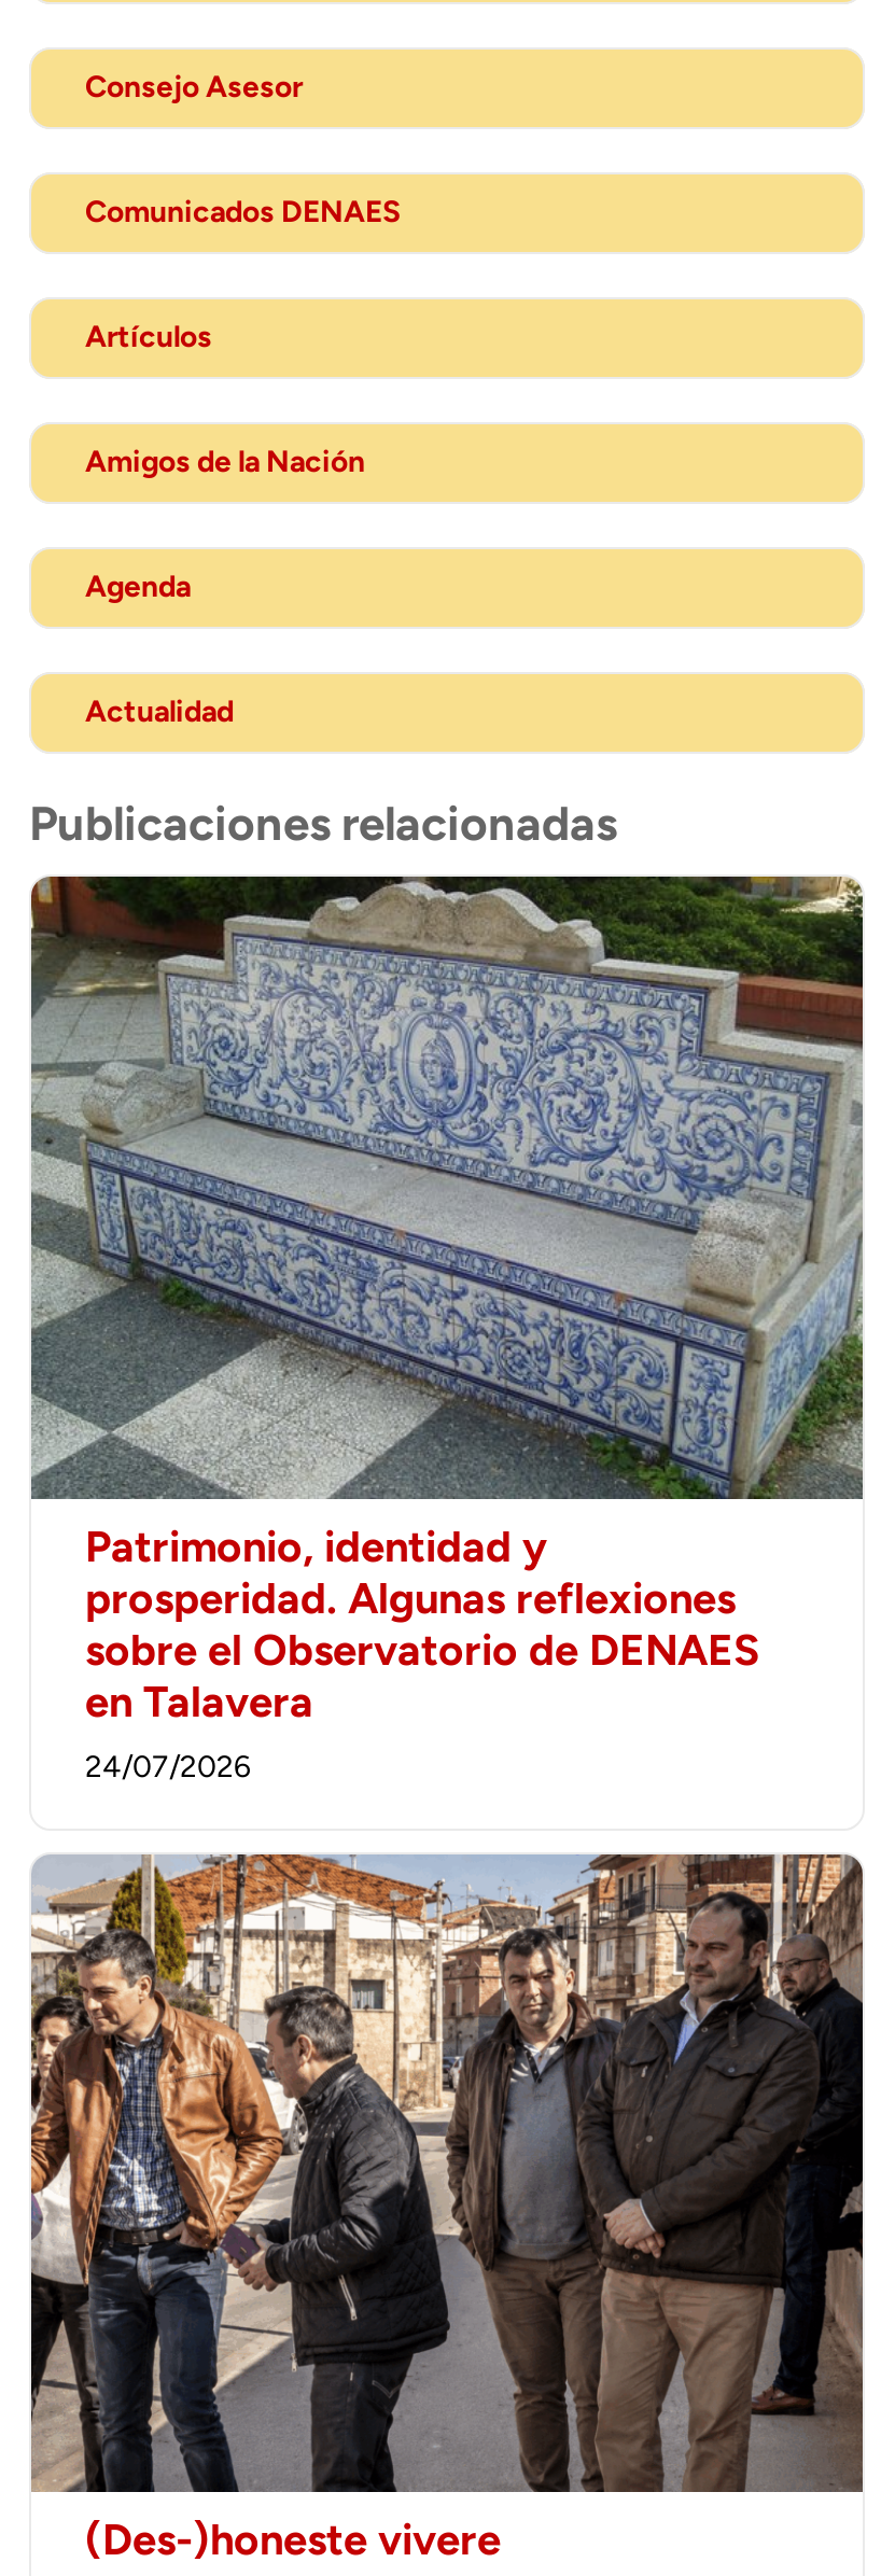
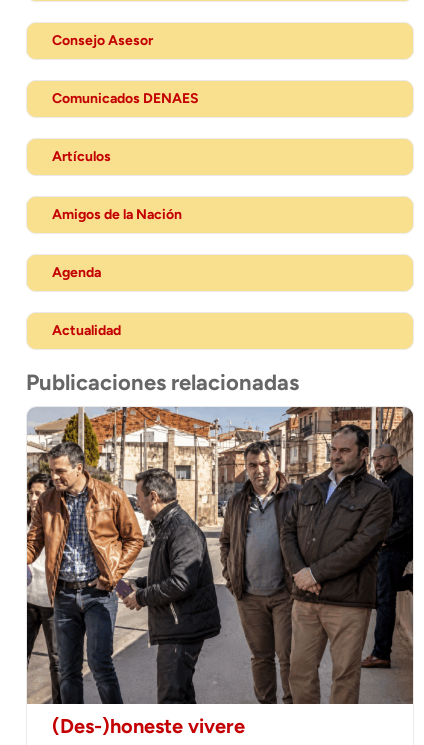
- [image]
- Patrimonio, identidad y
- prosperidad. Algunas reflexiones
- sobre el Observatorio de DENAES
- en Talavera
- 24/07/2026
